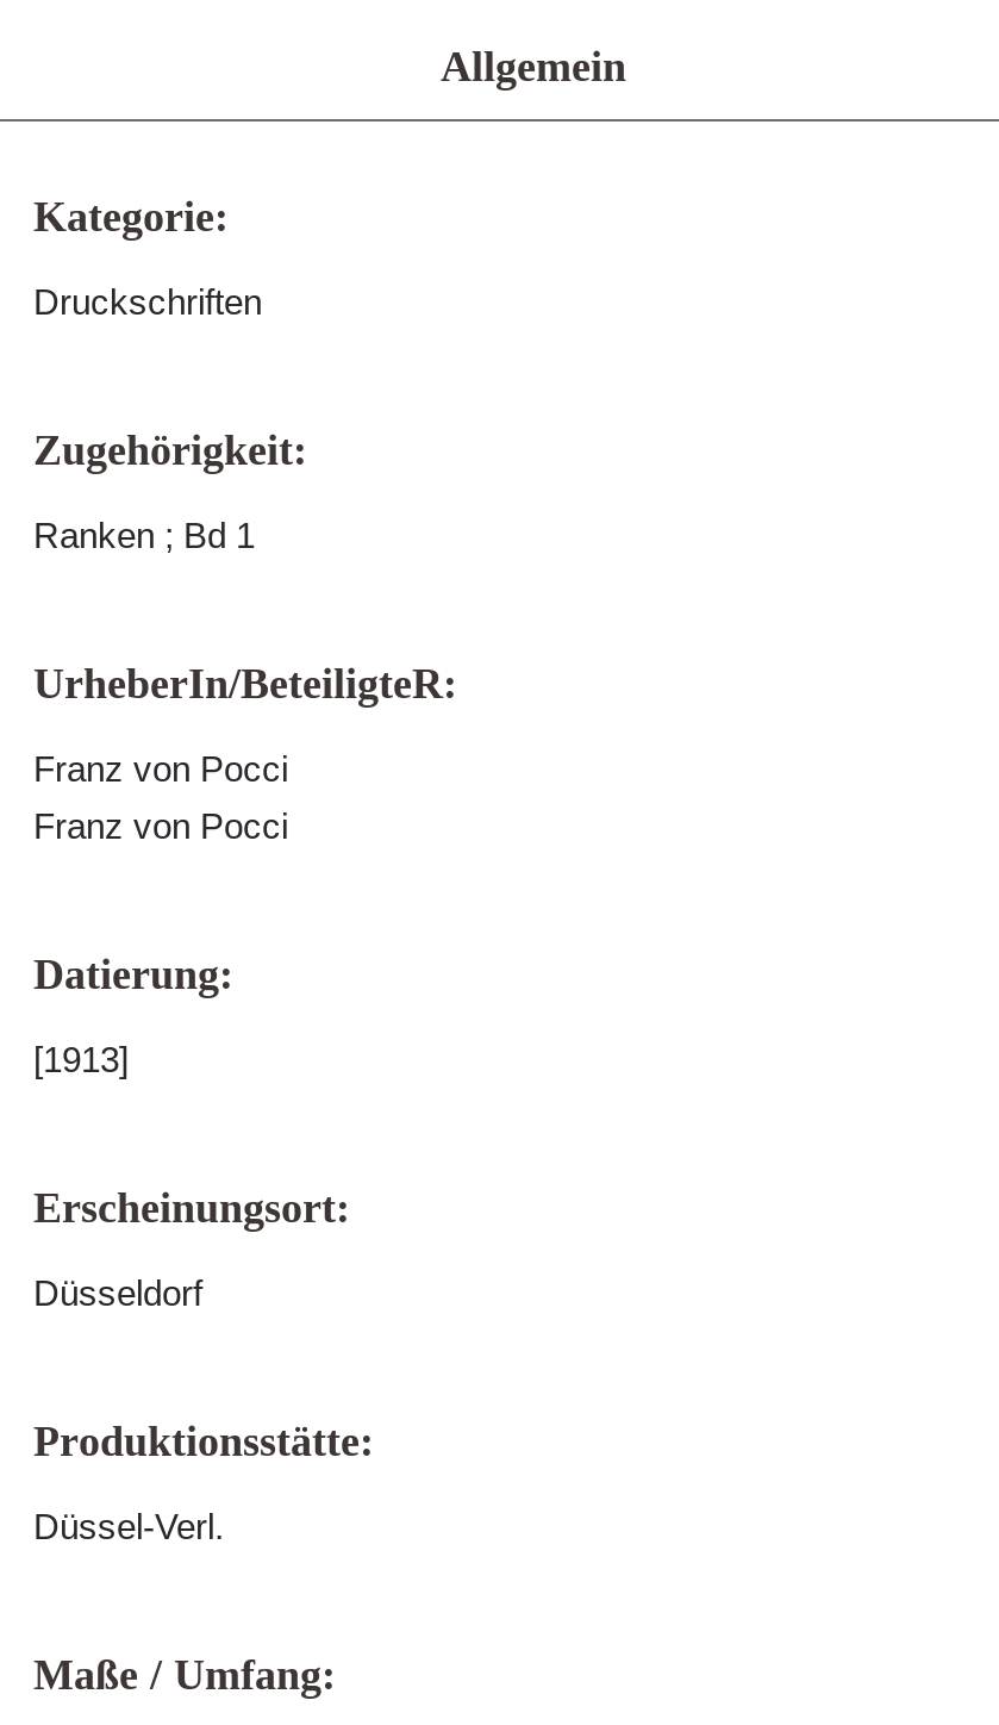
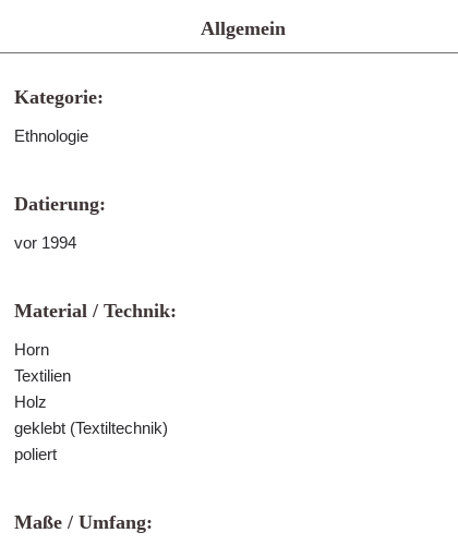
- Druckschriften
- Zugehörigkeit:
- Ranken ; Bd 1
- UrheberIn/BeteiligteR:
- Franz von Pocci
- Franz von Pocci
+ Ethnologie

- [1913]
- Erscheinungsort:
- Düsseldorf
- Produktionsstätte:
- Düssel-Verl.
+ vor 1994
+ Material / Technik:
+ Horn
+ Textilien
+ Holz
+ geklebt (Textiltechnik)
+ poliert
